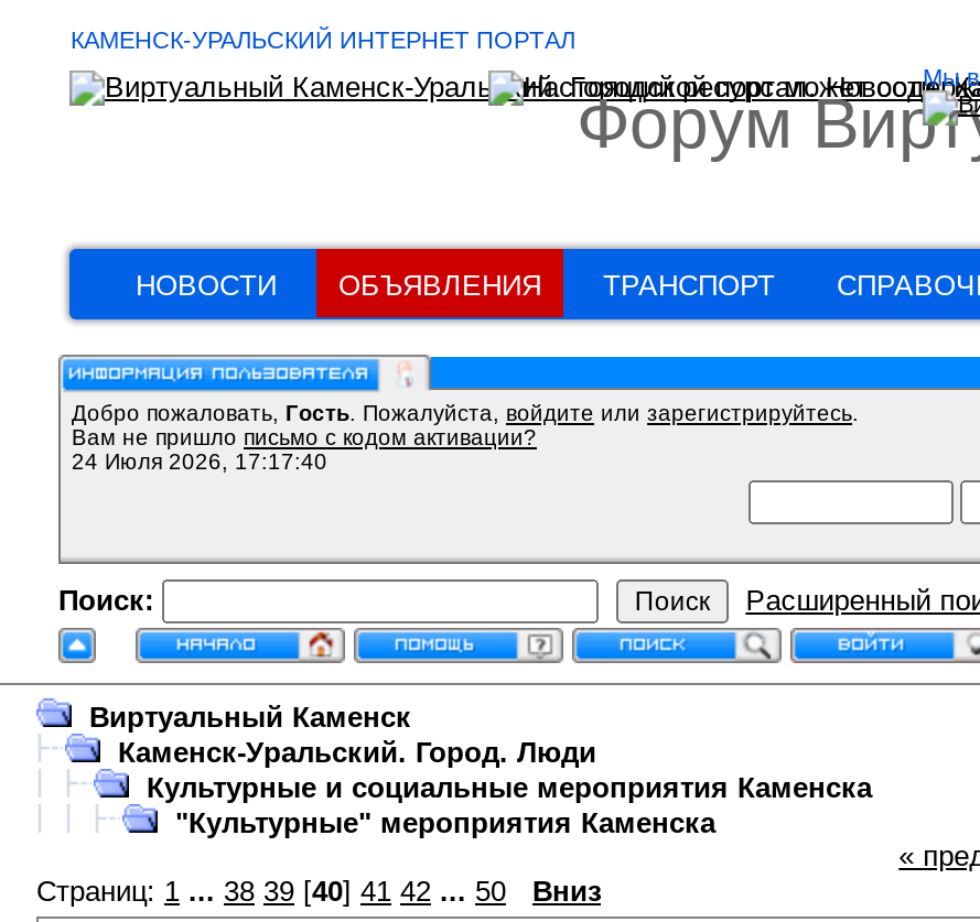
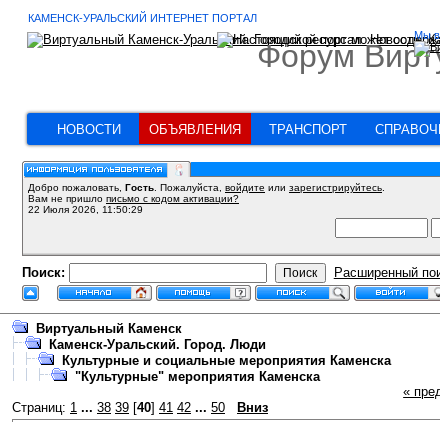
- 24 Июля 2026, 17:17:40
+ 22 Июля 2026, 11:50:29
